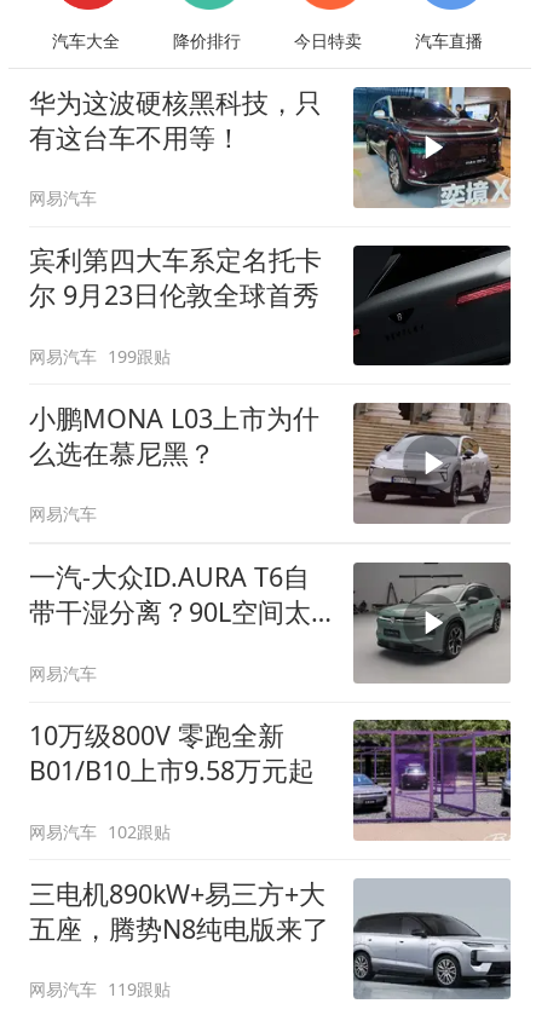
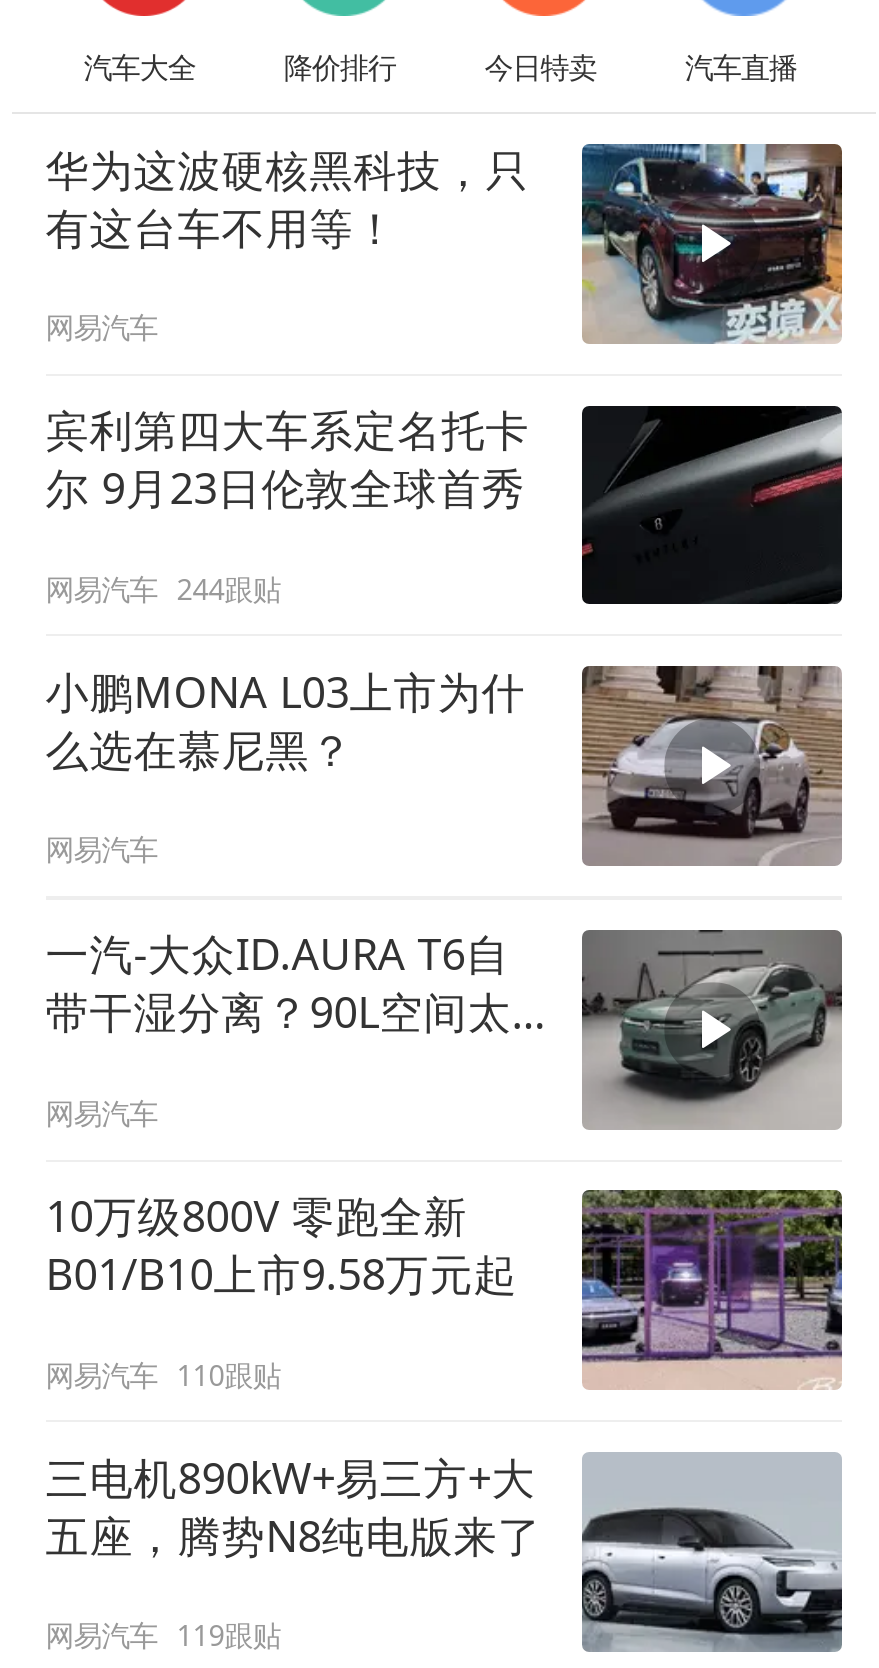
- 网易汽车 199跟贴
+ 网易汽车 244跟贴

- 网易汽车 102跟贴
+ 网易汽车 110跟贴
